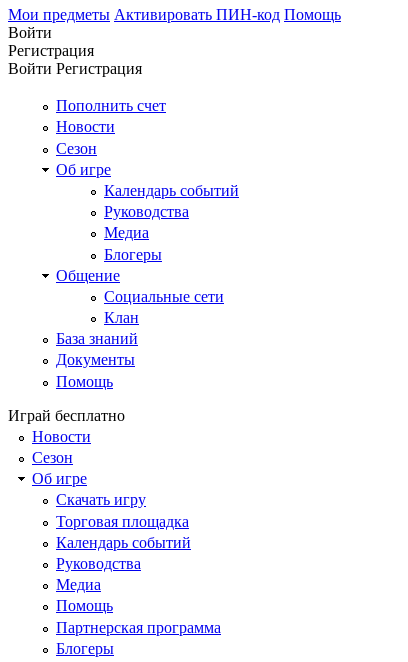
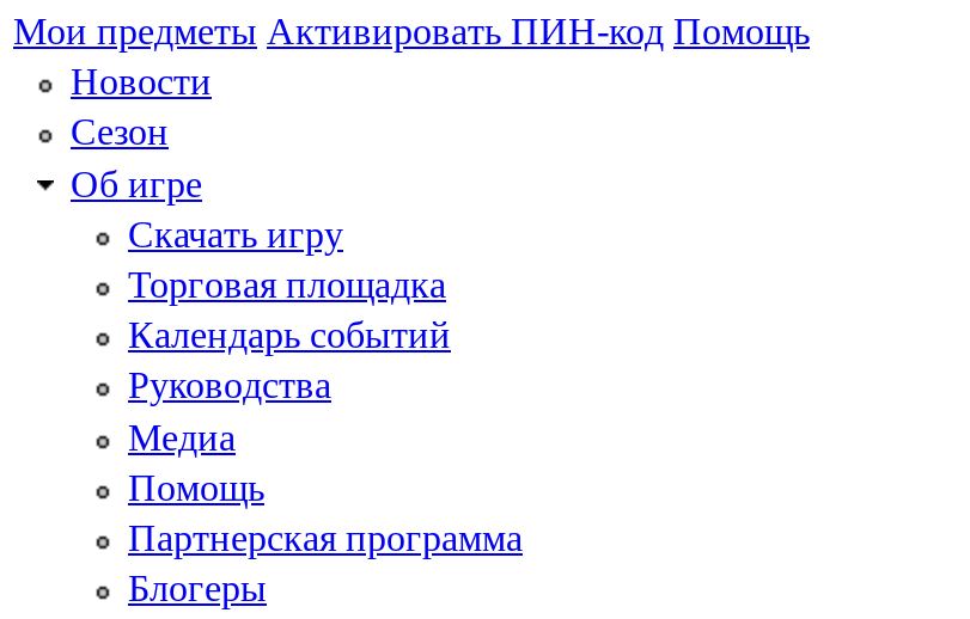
- Войти
- Регистрация
- Войти Регистрация
- Пополнить счет
- Новости
- Сезон
- Об игре
- Календарь событий
- Руководства
- Медиа
- Блогеры
- Общение
- Социальные сети
- Клан
- База знаний
- Документы
- Помощь
- Играй бесплатно
